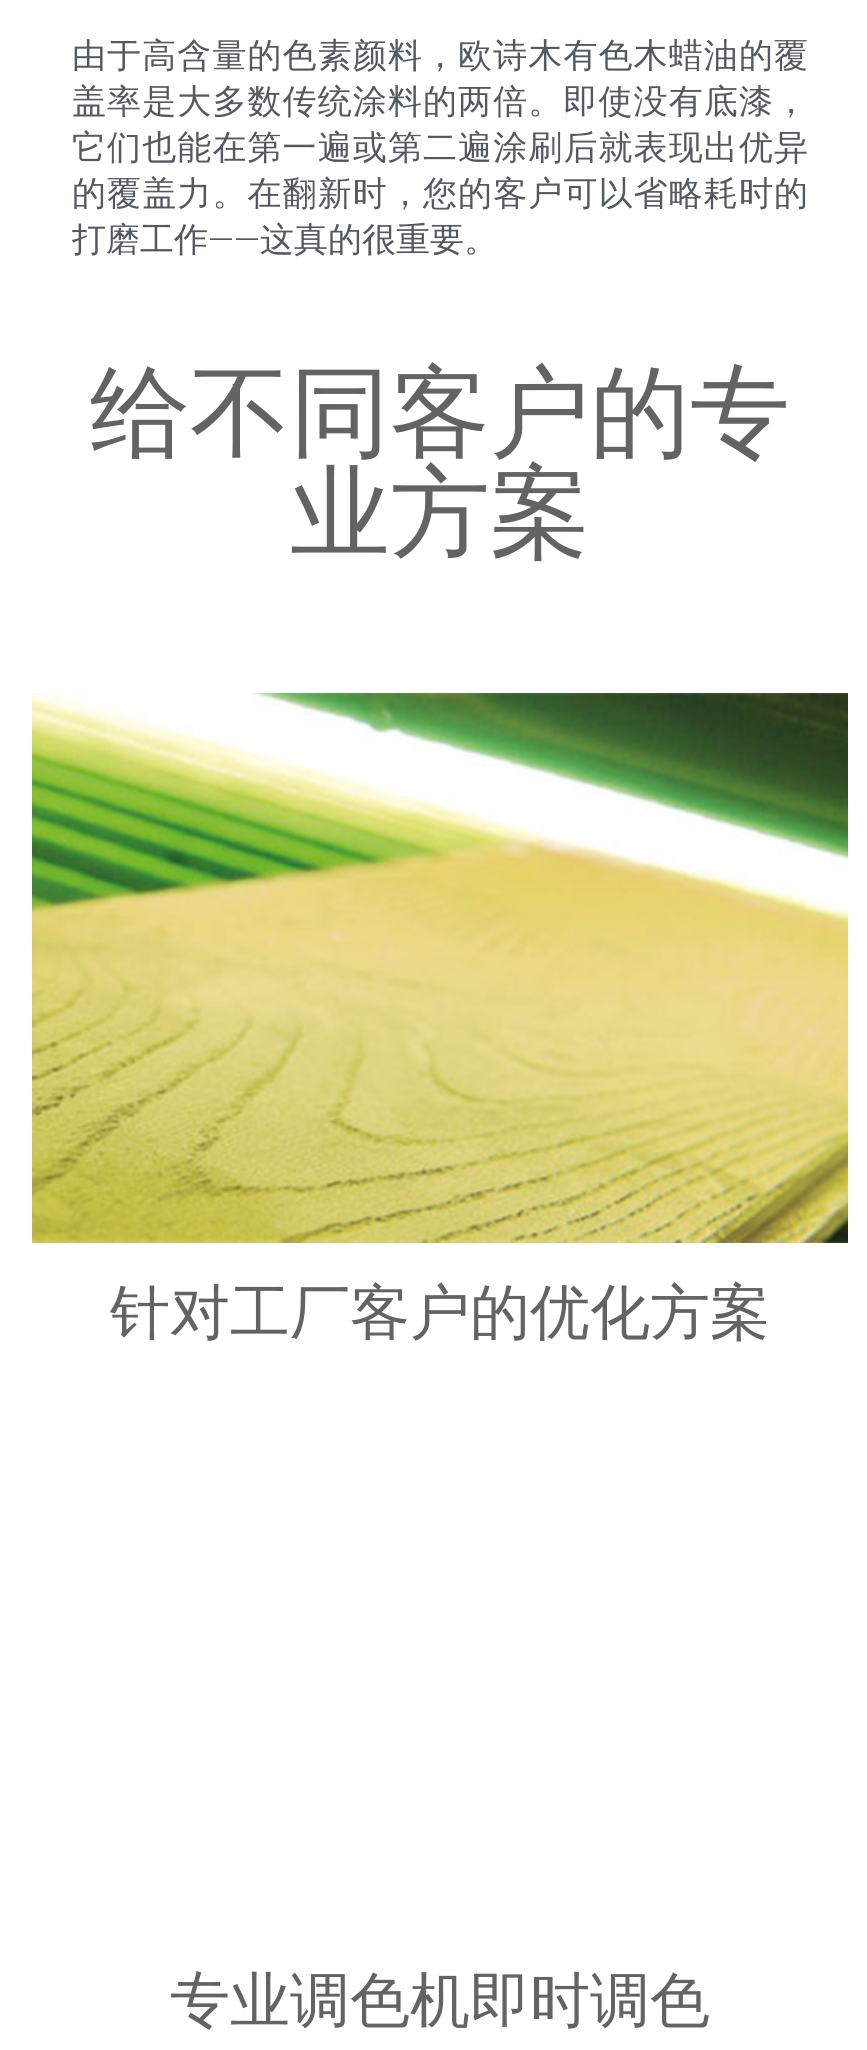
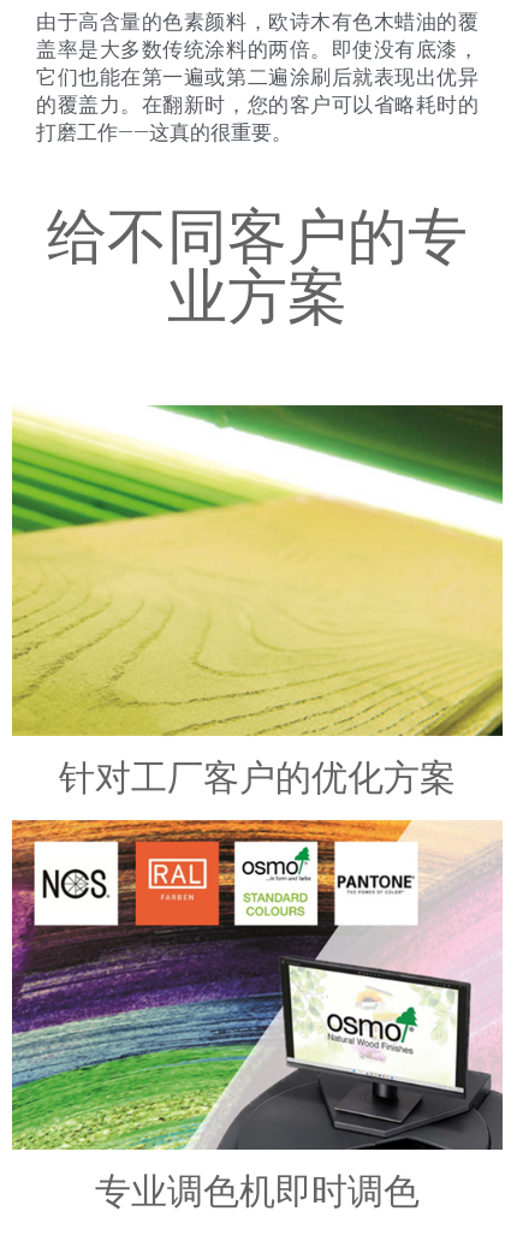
+ [image]
